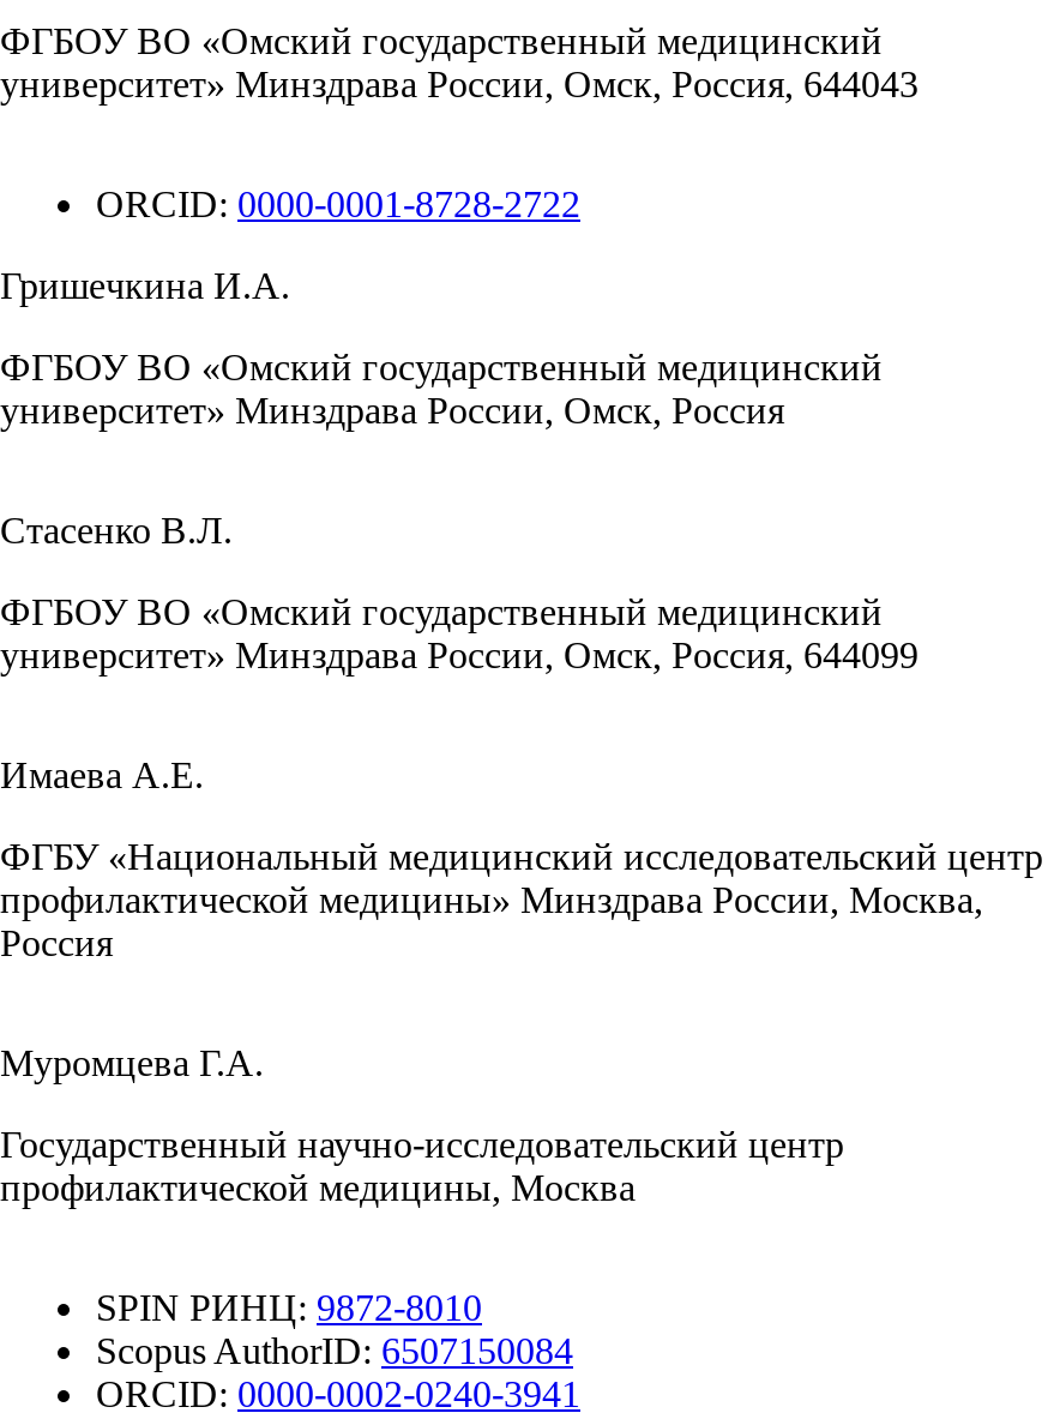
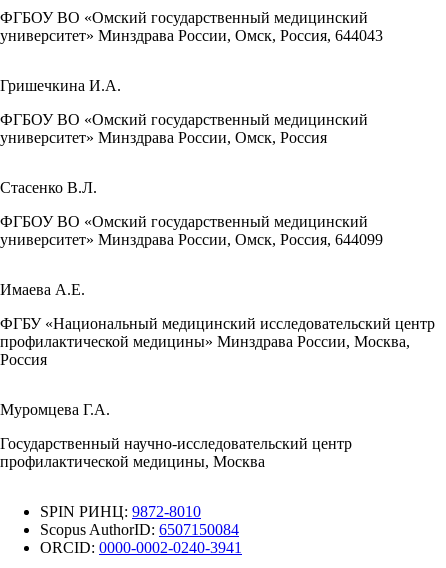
- ORCID: 0000-0001-8728-2722
